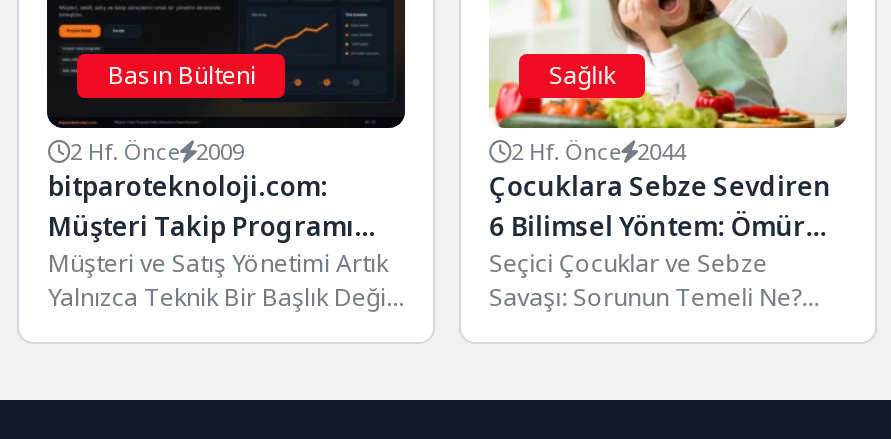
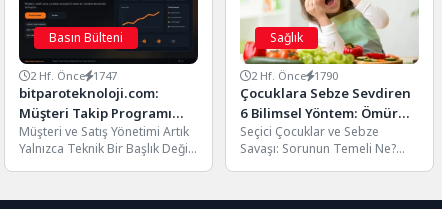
- 2 Hf. Önce 2009
+ 2 Hf. Önce 1747

- 2 Hf. Önce 2044
+ 2 Hf. Önce 1790
